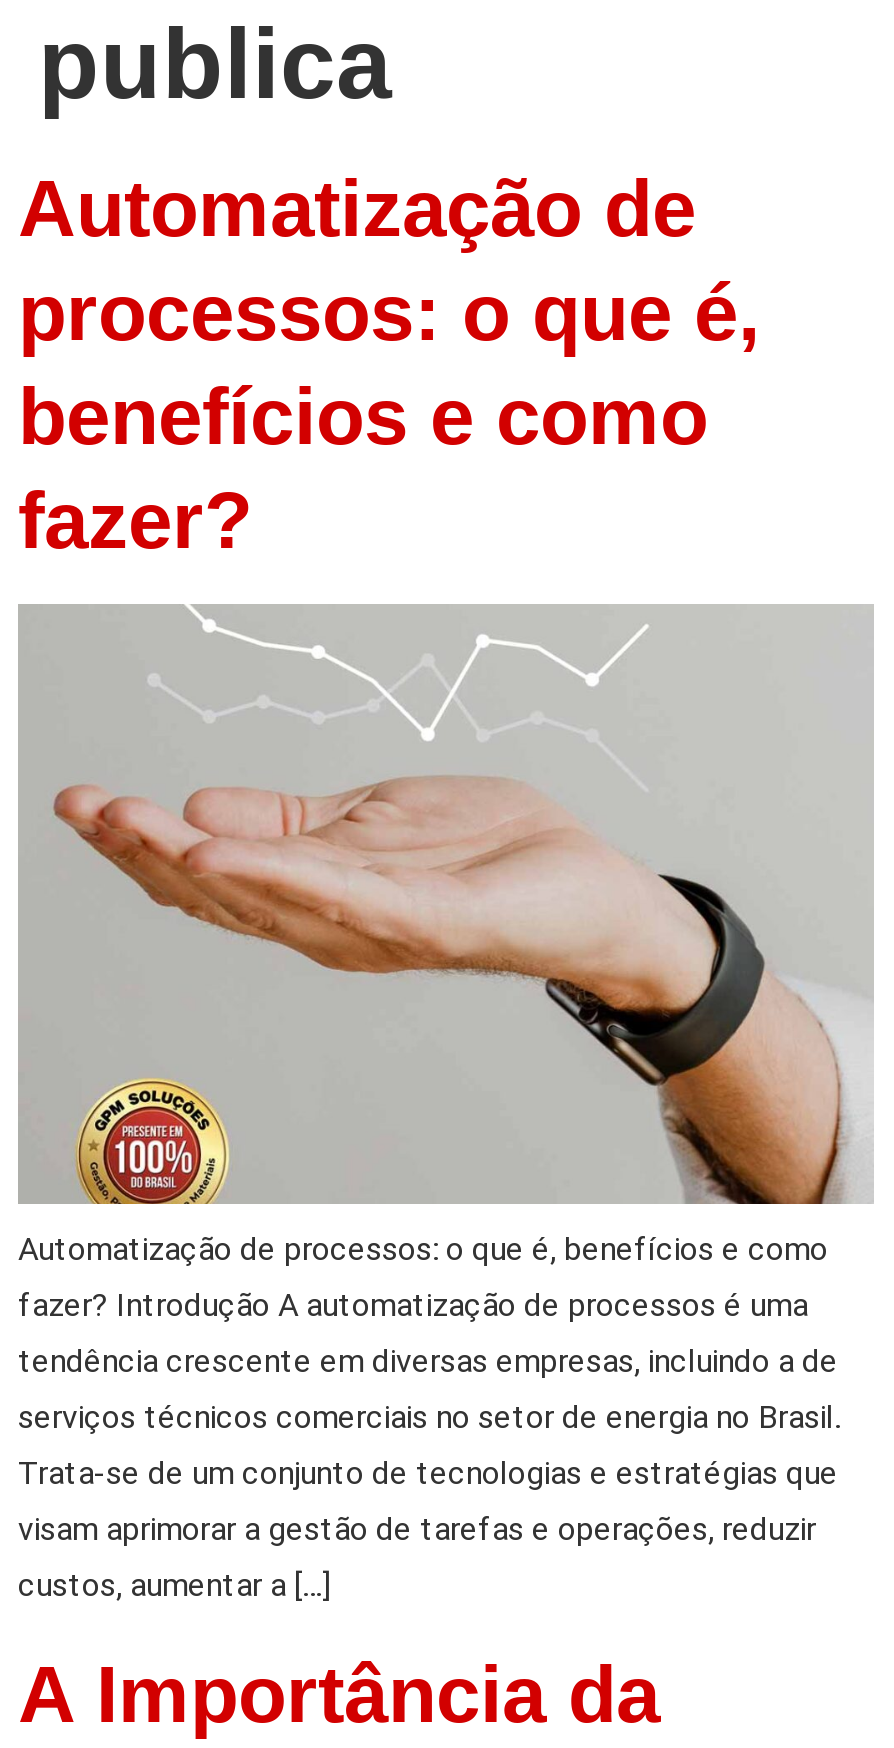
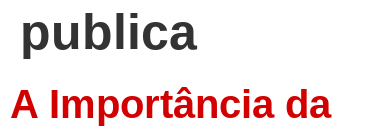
- Automatização de
- processos: o que é,
- benefícios e como
- fazer?

- [image]
- Automatização de processos: o que é, benefícios e como
- fazer? Introdução A automatização de processos é uma
- tendência crescente em diversas empresas, incluindo a de
- serviços técnicos comerciais no setor de energia no Brasil.
- Trata-se de um conjunto de tecnologias e estratégias que
- visam aprimorar a gestão de tarefas e operações, reduzir
- custos, aumentar a […]
